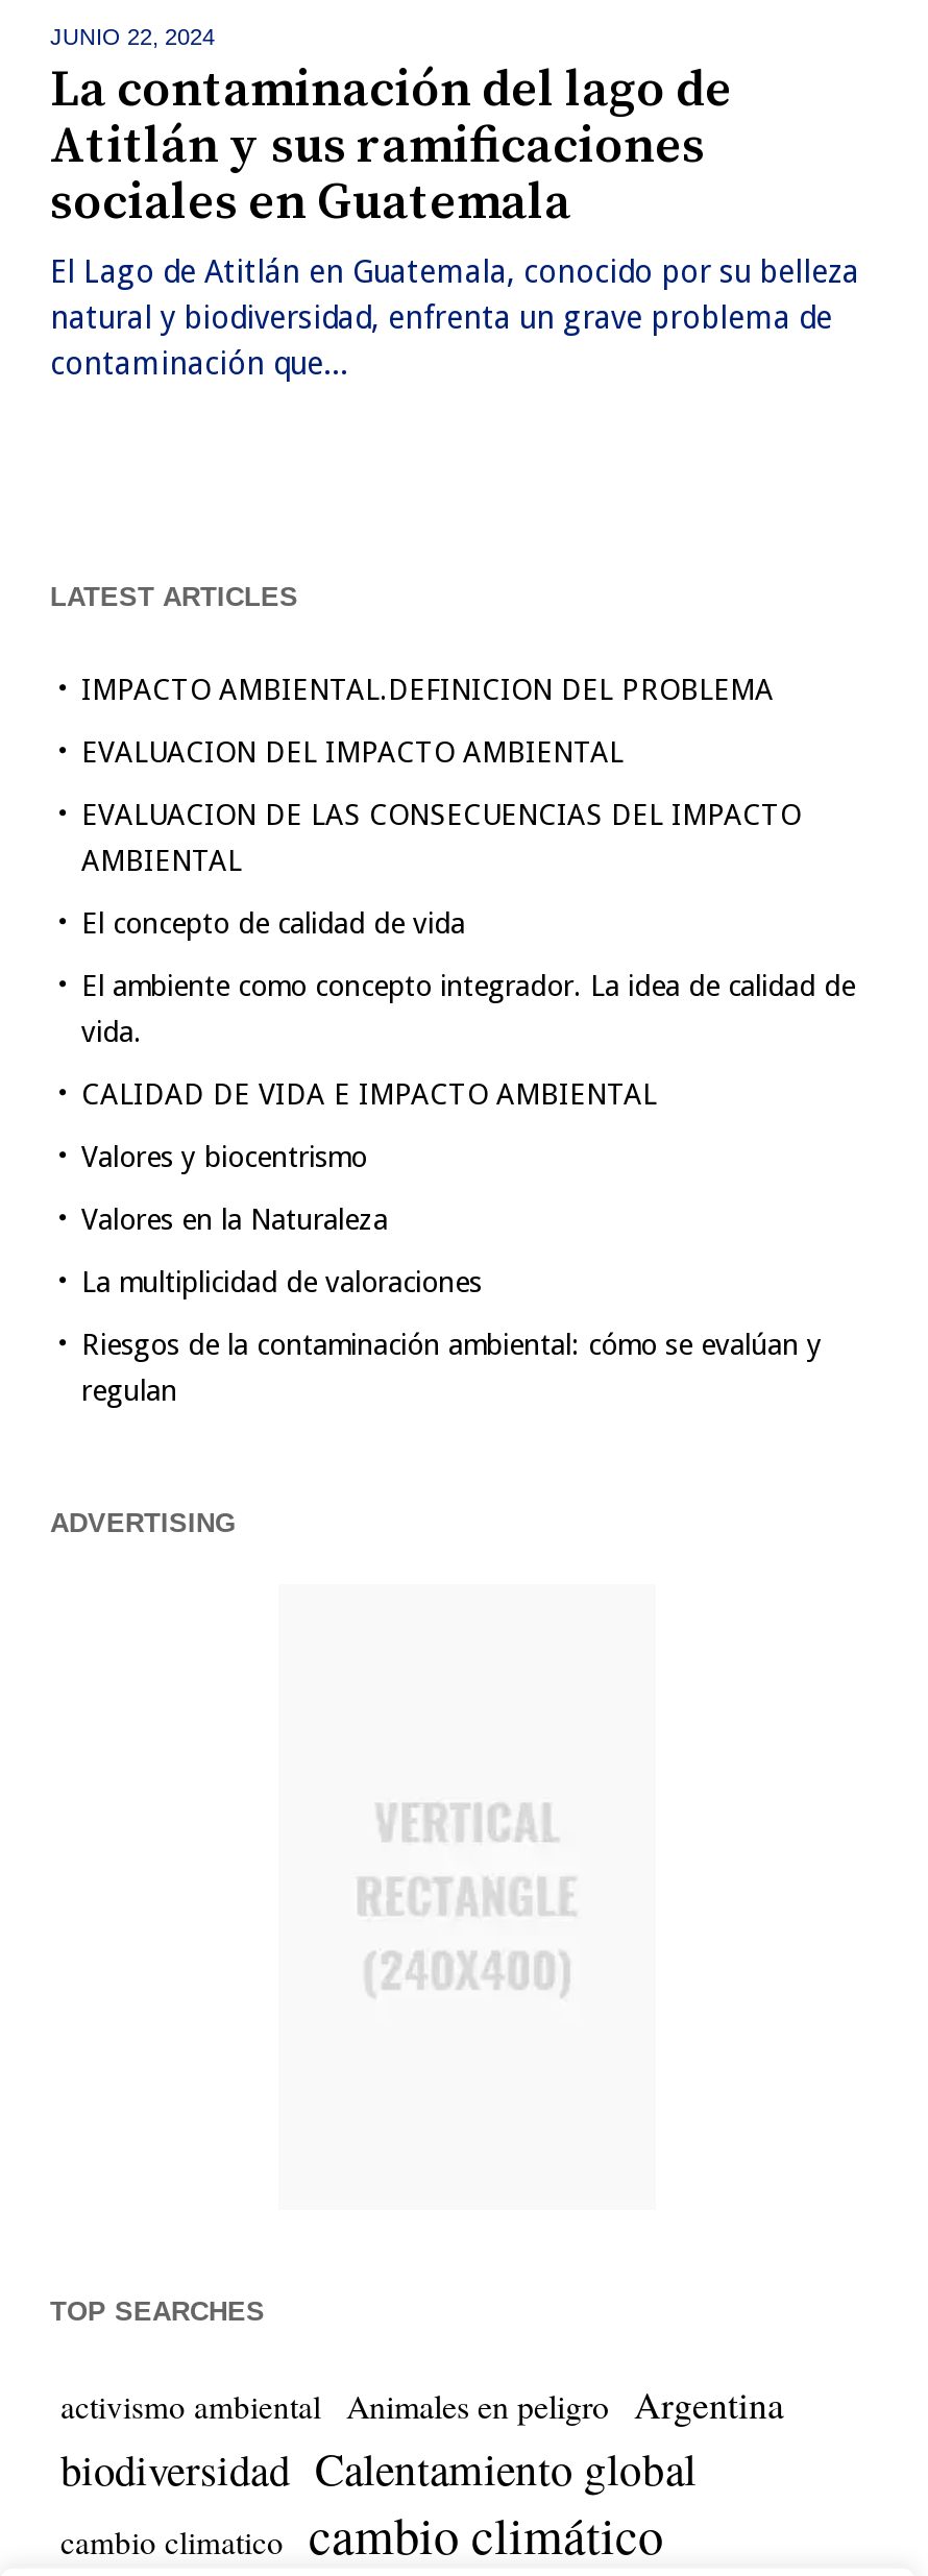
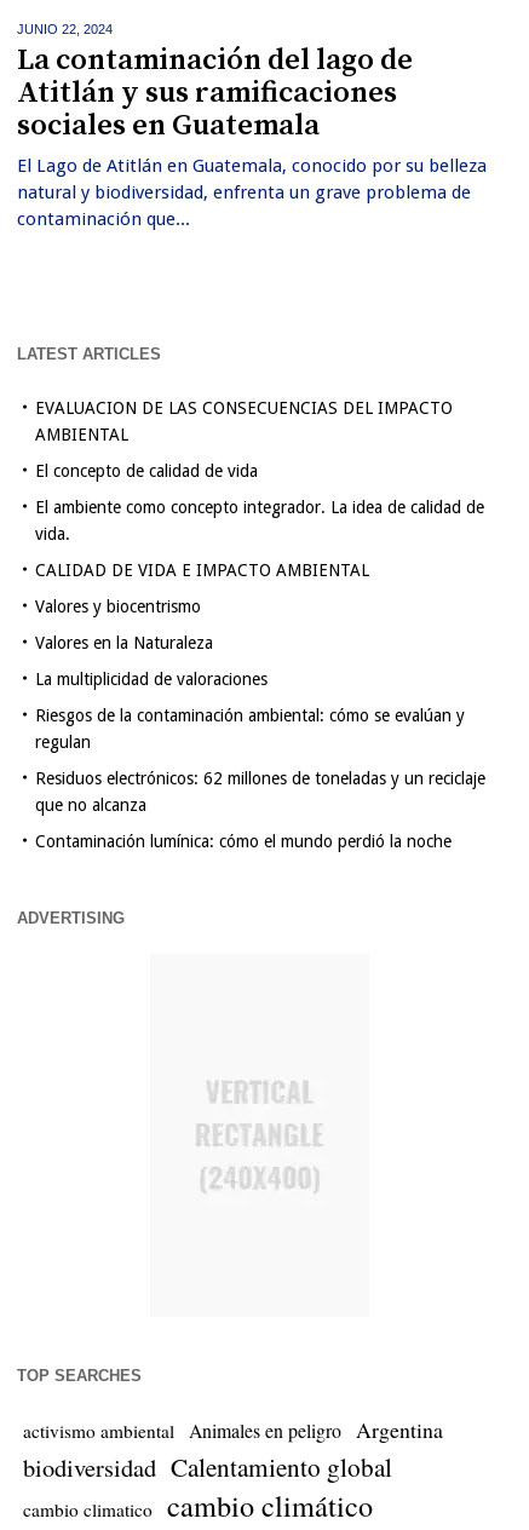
- IMPACTO AMBIENTAL.DEFINICION DEL PROBLEMA
- EVALUACION DEL IMPACTO AMBIENTAL

moved up: EVALUACION DE LAS CONSECUENCIAS DEL IMPACTO | AMBIENTAL | El concepto de calidad de vida | ... | Riesgos de la contaminación ambiental: cómo se evalúan y | regulan

+ Residuos electrónicos: 62 millones de toneladas y un reciclaje
+ que no alcanza
+ Contaminación lumínica: cómo el mundo perdió la noche
